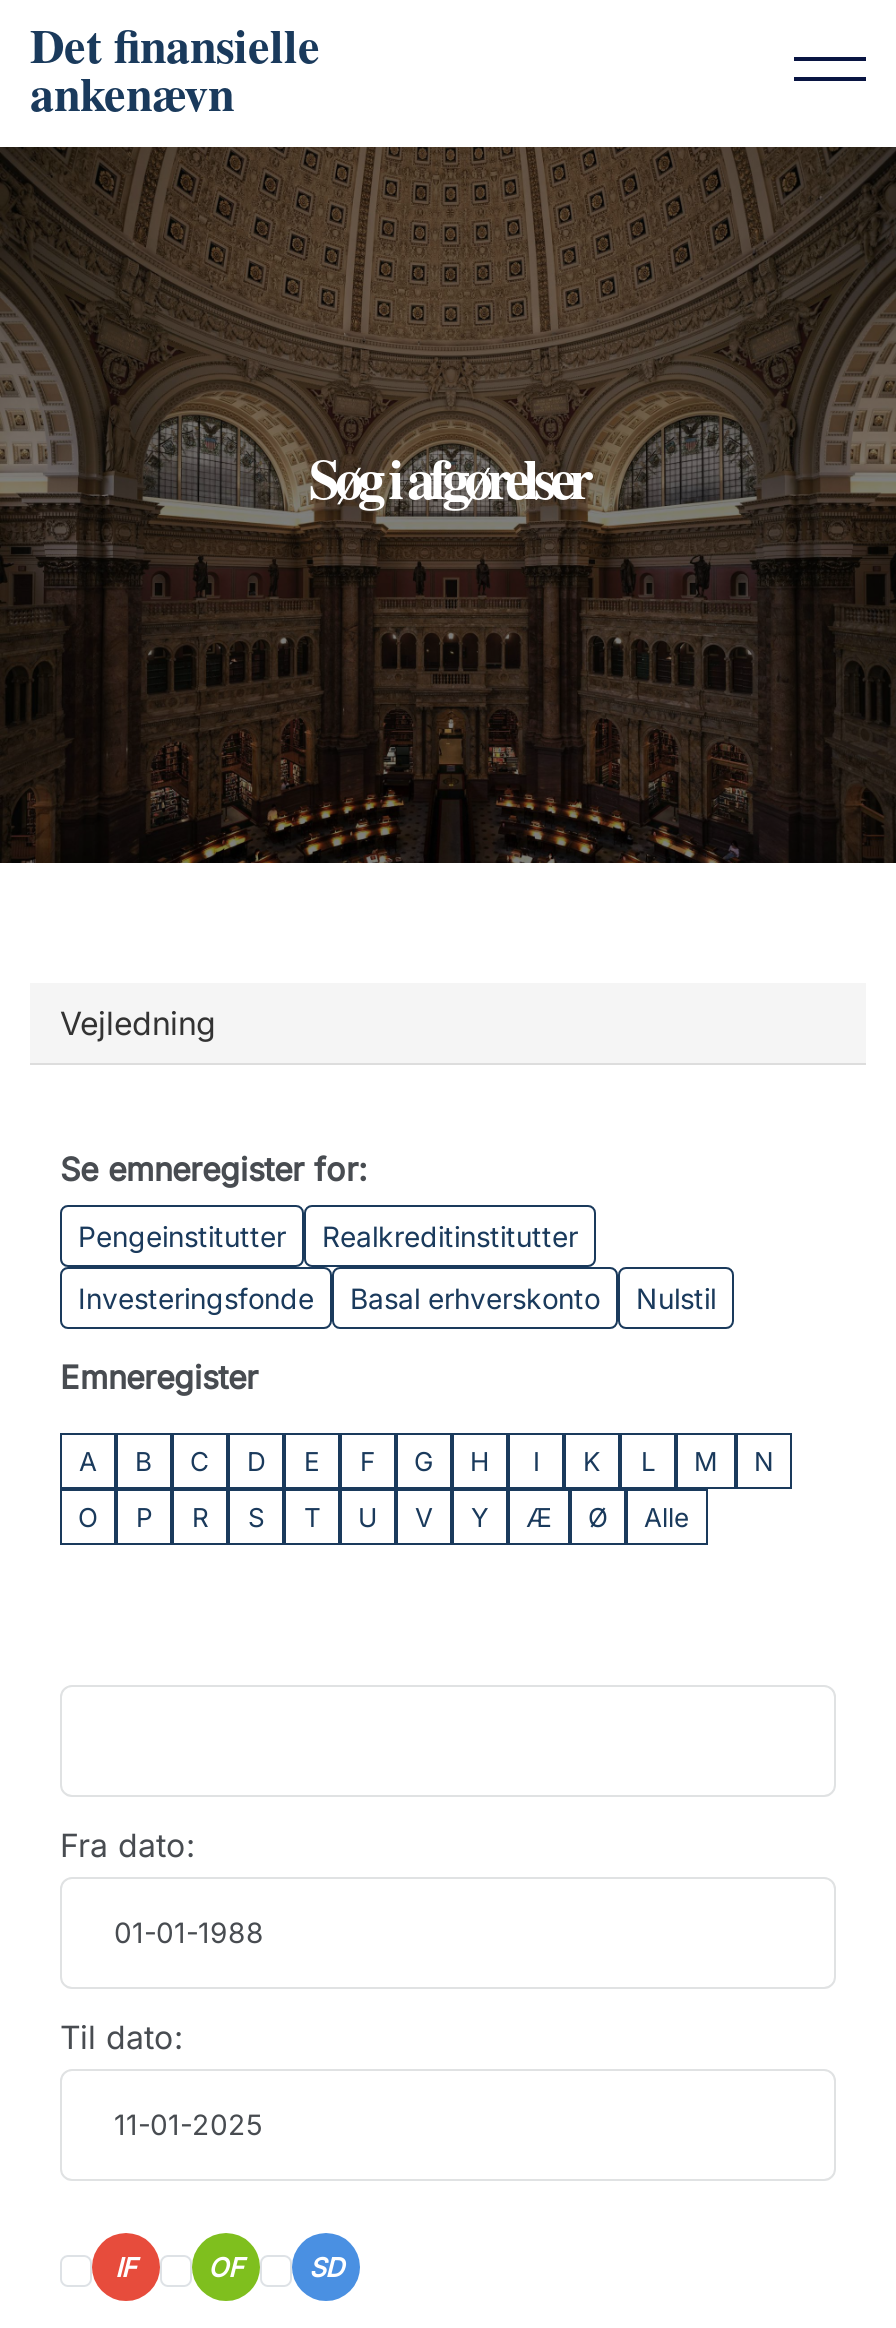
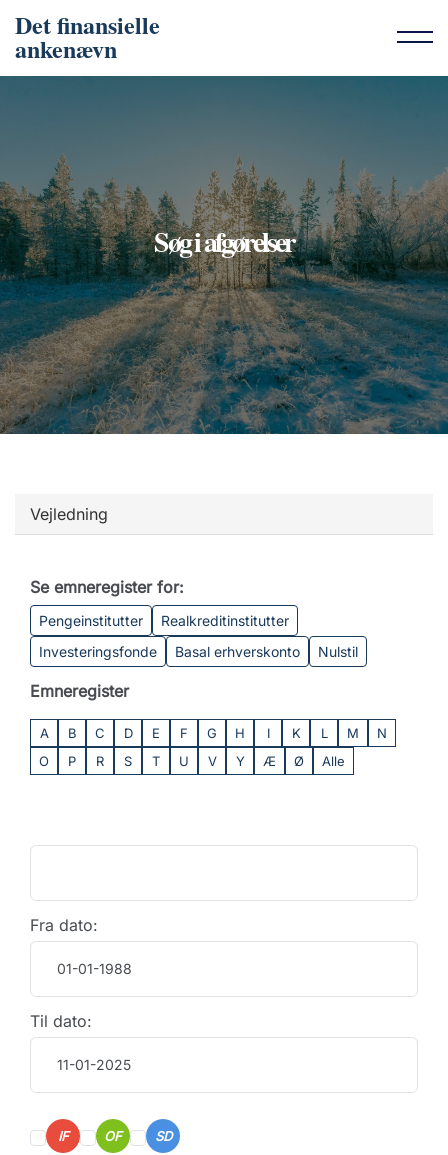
- [image]
+ [image]
